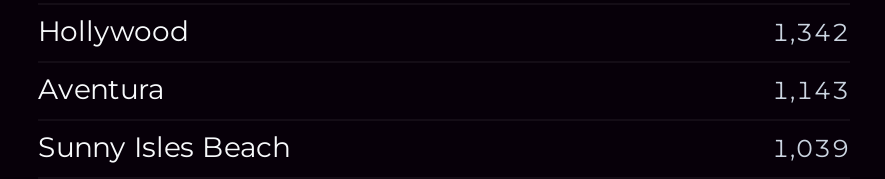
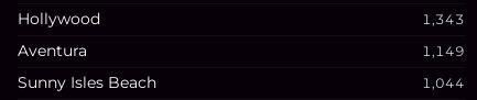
- 1,342
+ 1,343

- 1,143
+ 1,149

- 1,039
+ 1,044
